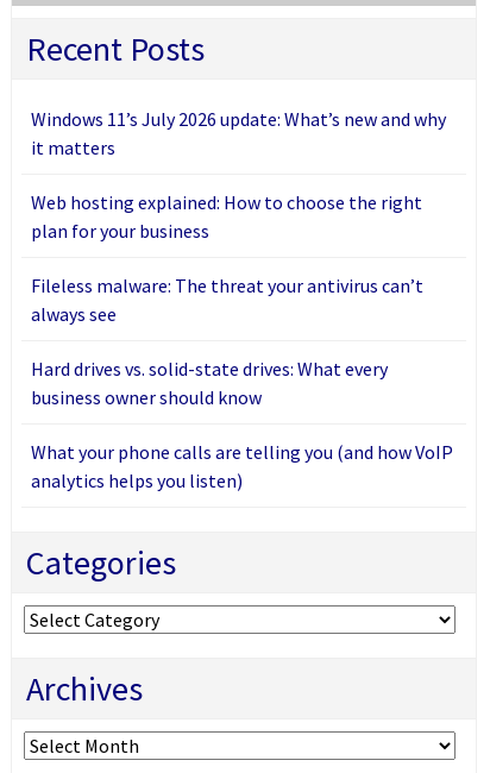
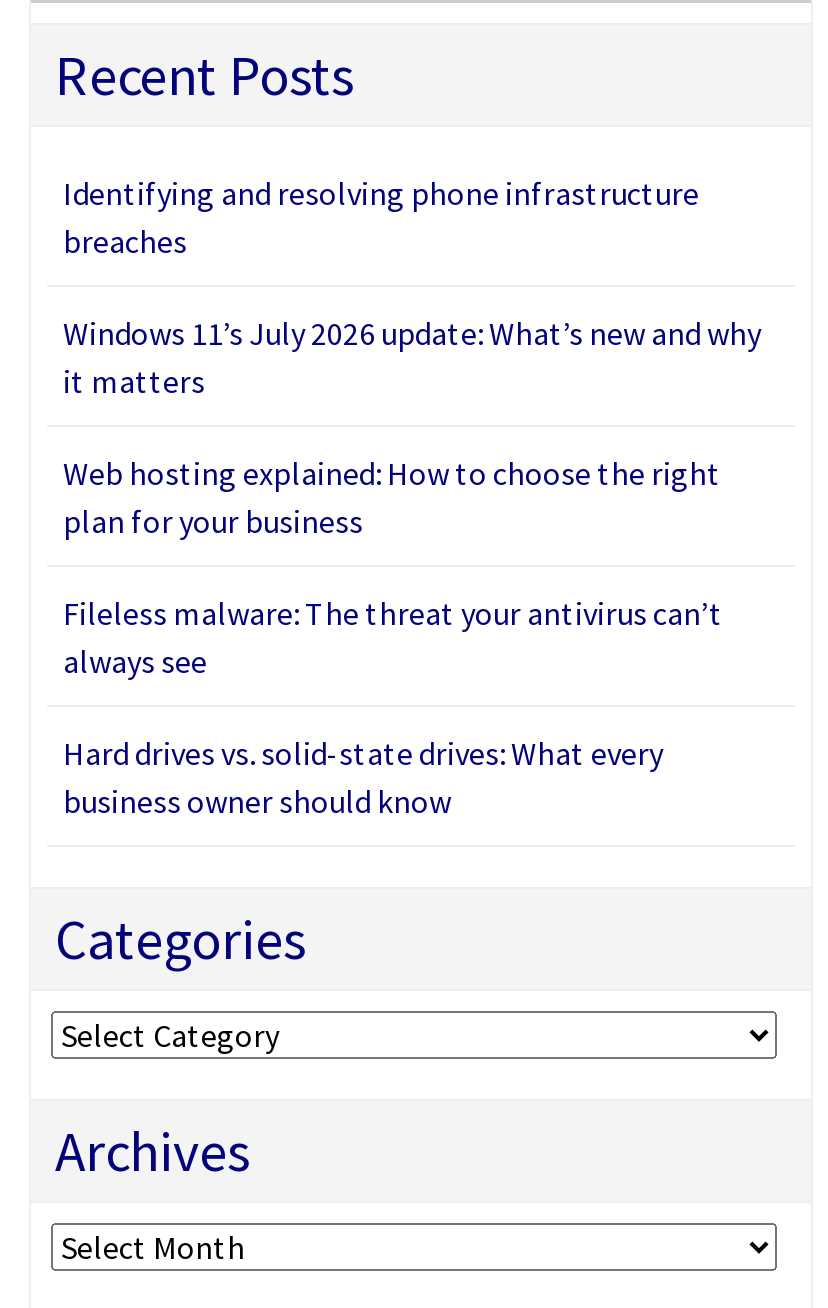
+ Identifying and resolving phone infrastructure
+ breaches

moved down: Windows 11’s July 2026 update: What’s new and why | it matters | Web hosting explained: How to choose the right | plan for your business | Fileless malware: The threat your antivirus can’t | always see | Hard drives vs. solid-state drives: What every | business owner should know

- What your phone calls are telling you (and how VoIP
- analytics helps you listen)
